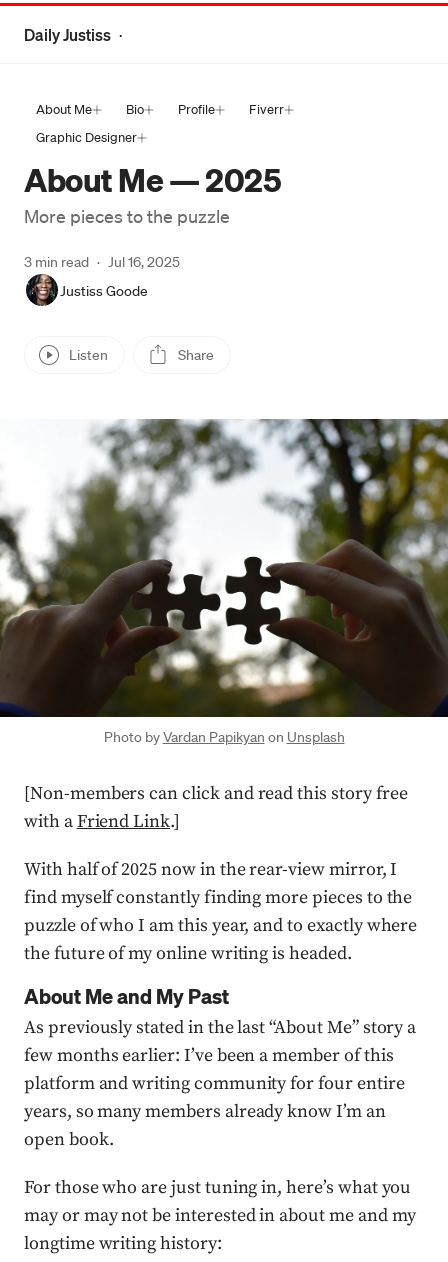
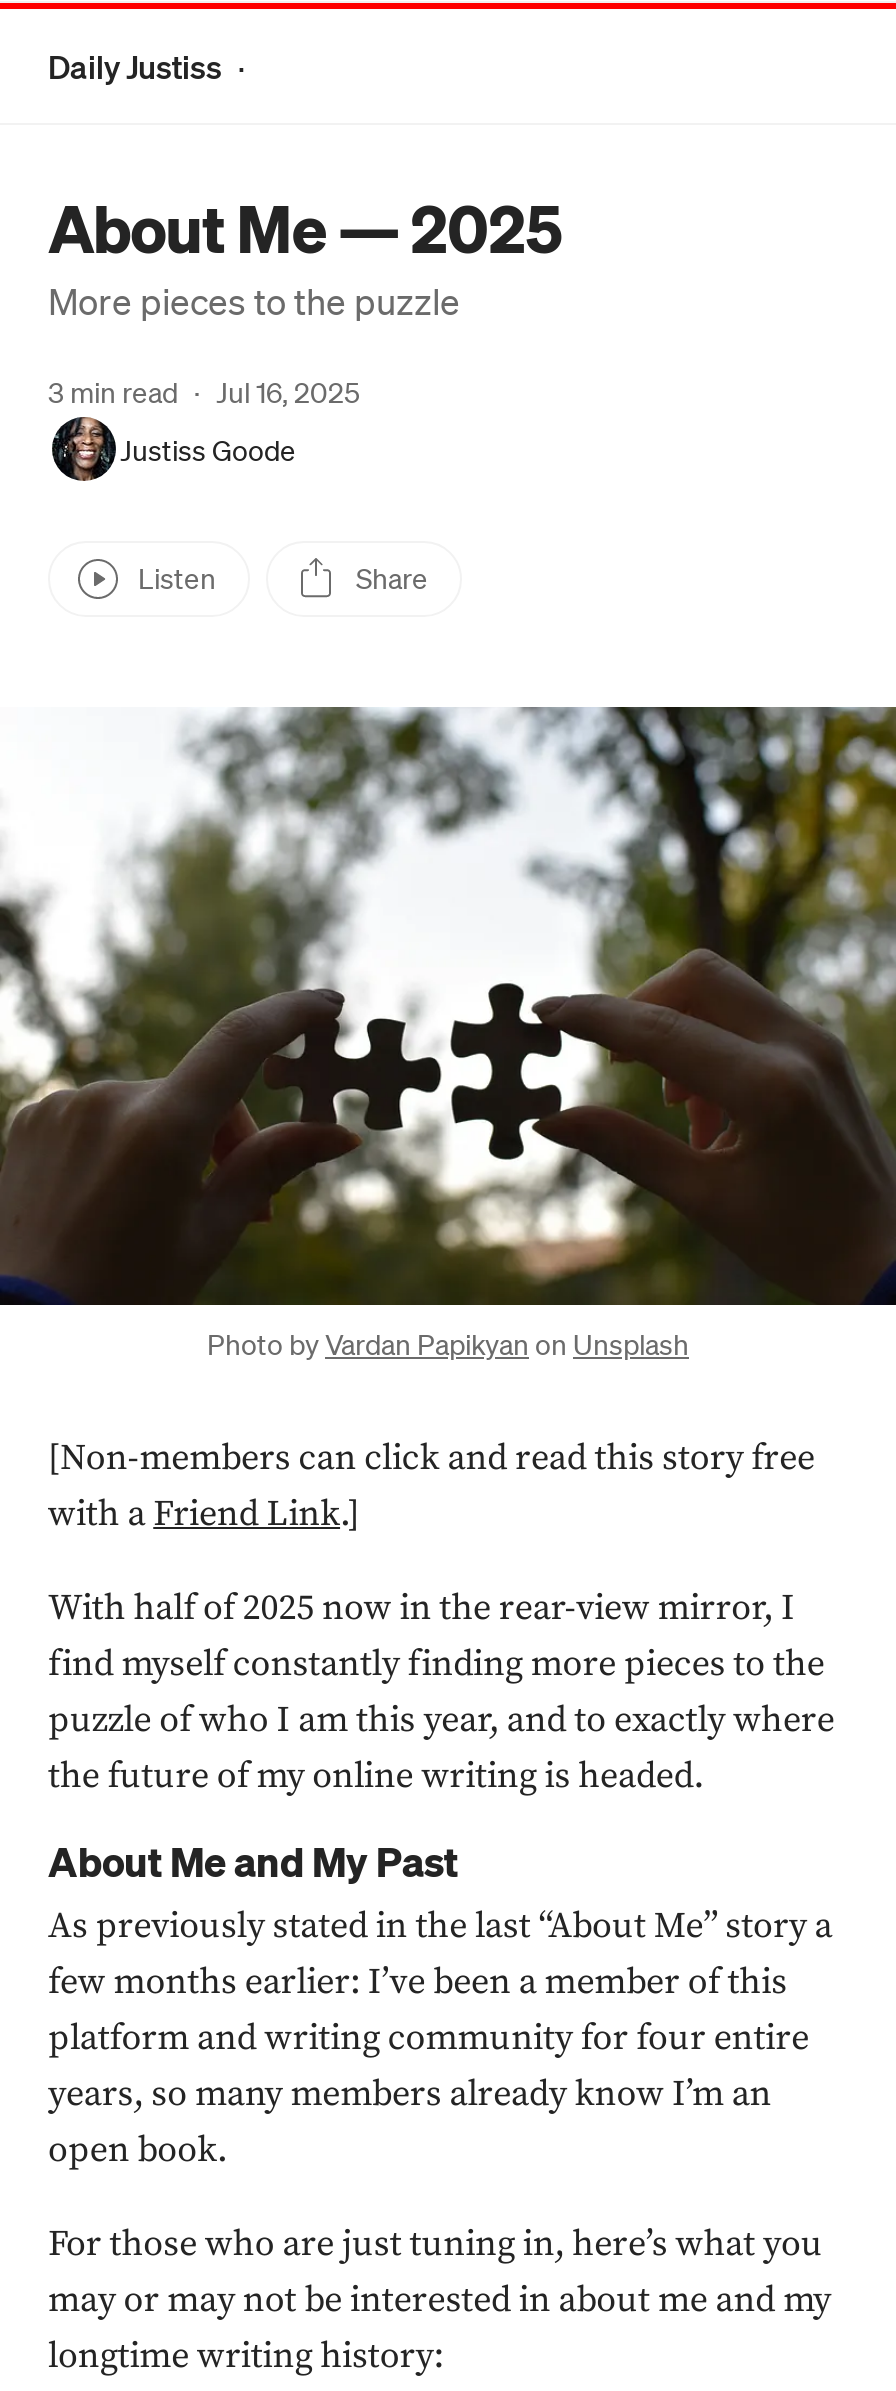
- About Me
- Bio
- Profile
- Fiverr
- Graphic Designer
